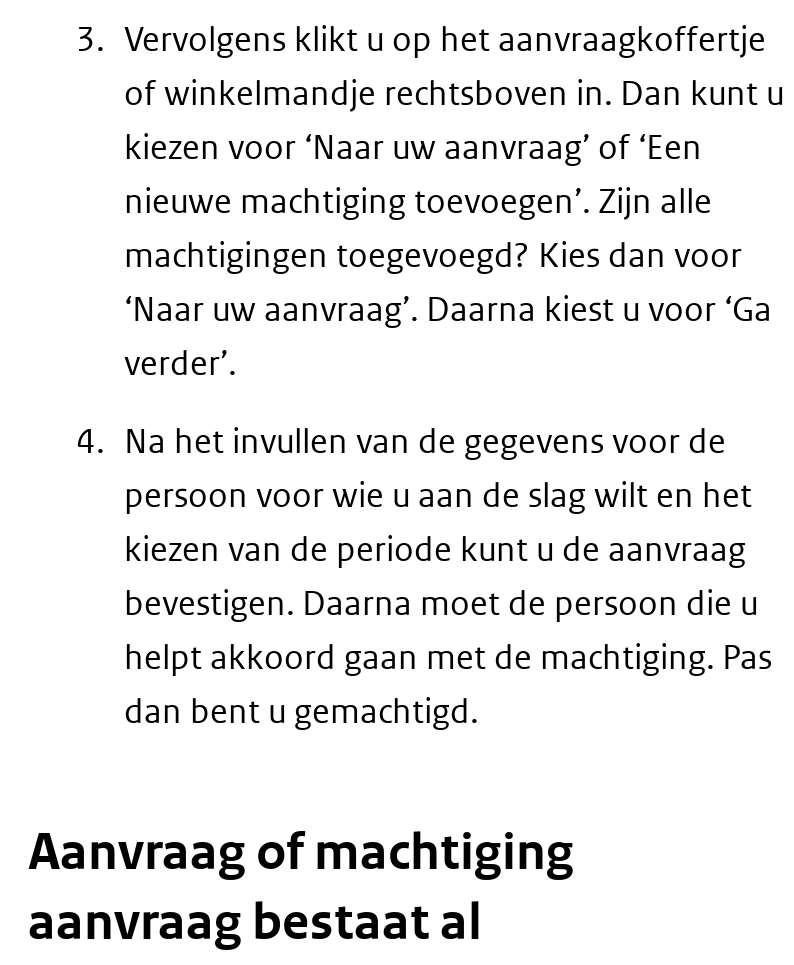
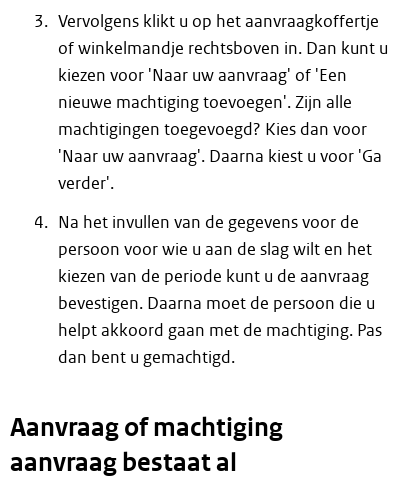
- kiezen voor ‘Naar uw aanvraag’ of ‘Een
+ kiezen voor 'Naar uw aanvraag' of 'Een

- nieuwe machtiging toevoegen’. Zijn alle
+ nieuwe machtiging toevoegen'. Zijn alle

- ‘Naar uw aanvraag’. Daarna kiest u voor ‘Ga
- verder’.
+ 'Naar uw aanvraag'. Daarna kiest u voor 'Ga
+ verder'.
